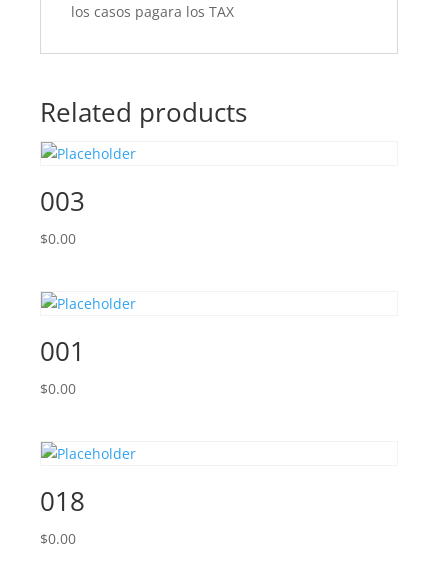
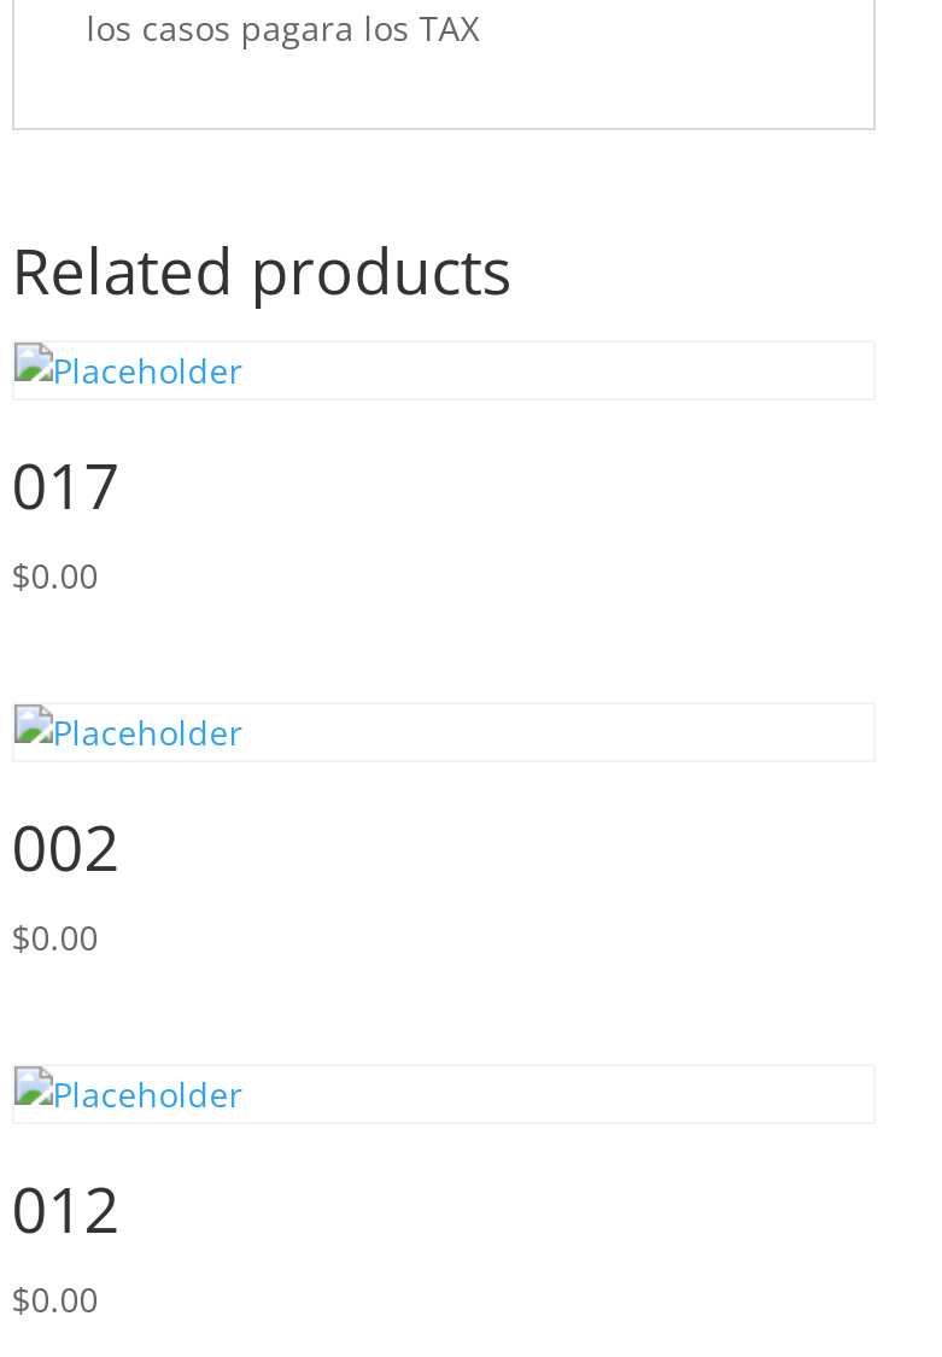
- 003
+ 017

- 001
+ 002

- 018
+ 012
